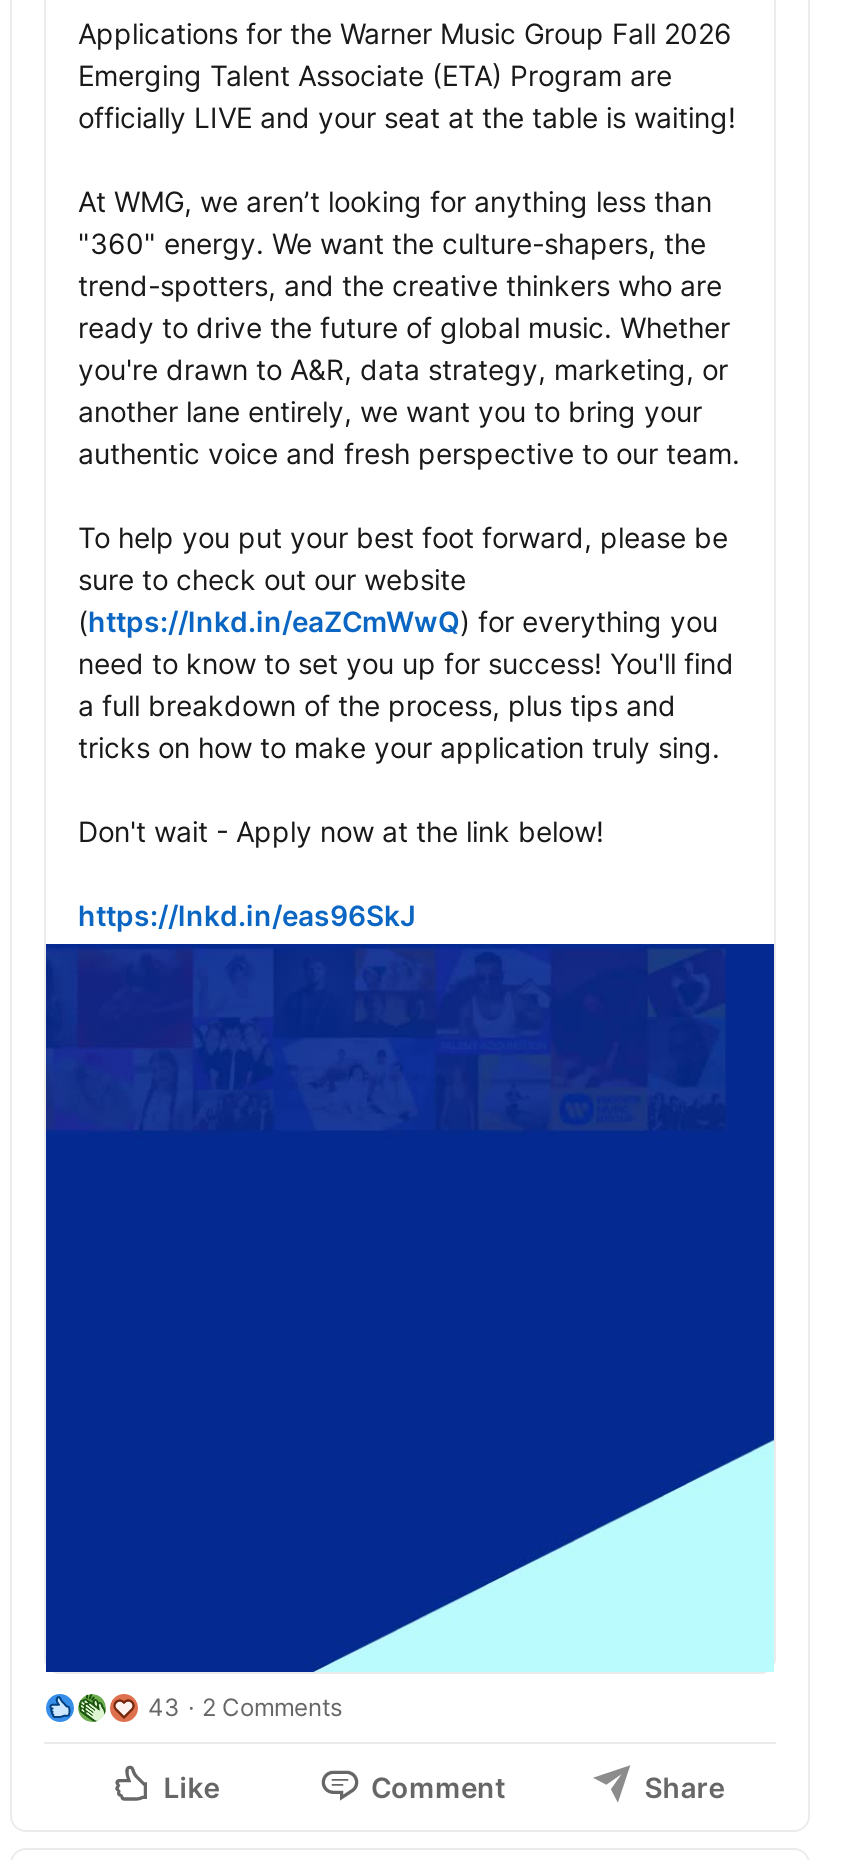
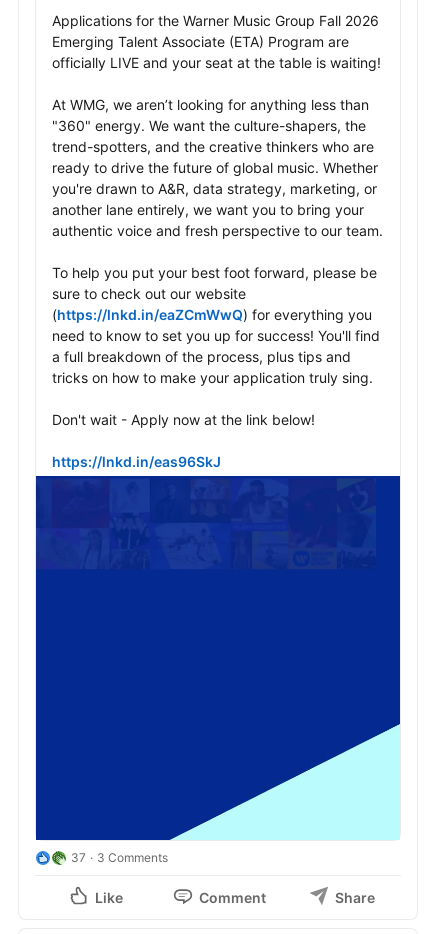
- 43
+ 37

- 2 Comments
+ 3 Comments
